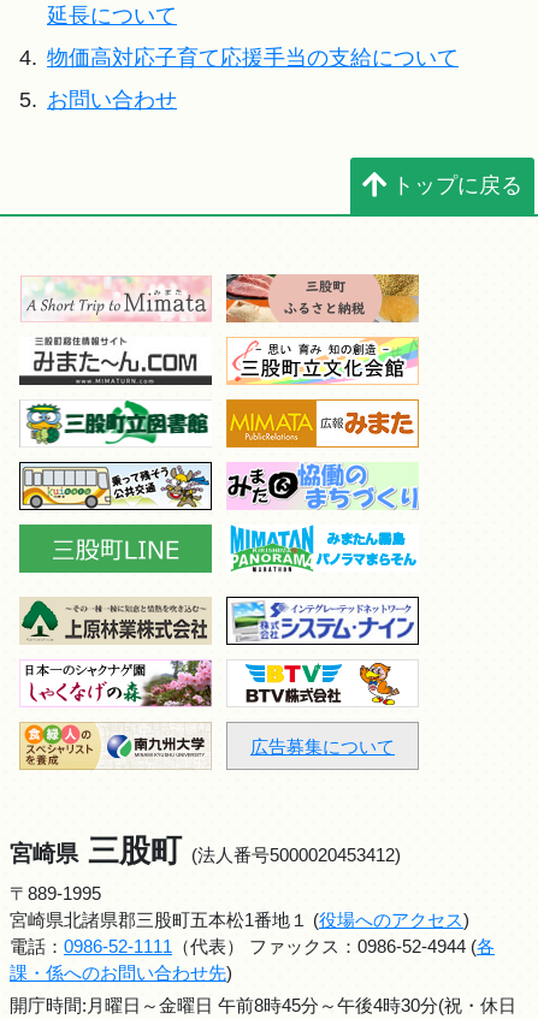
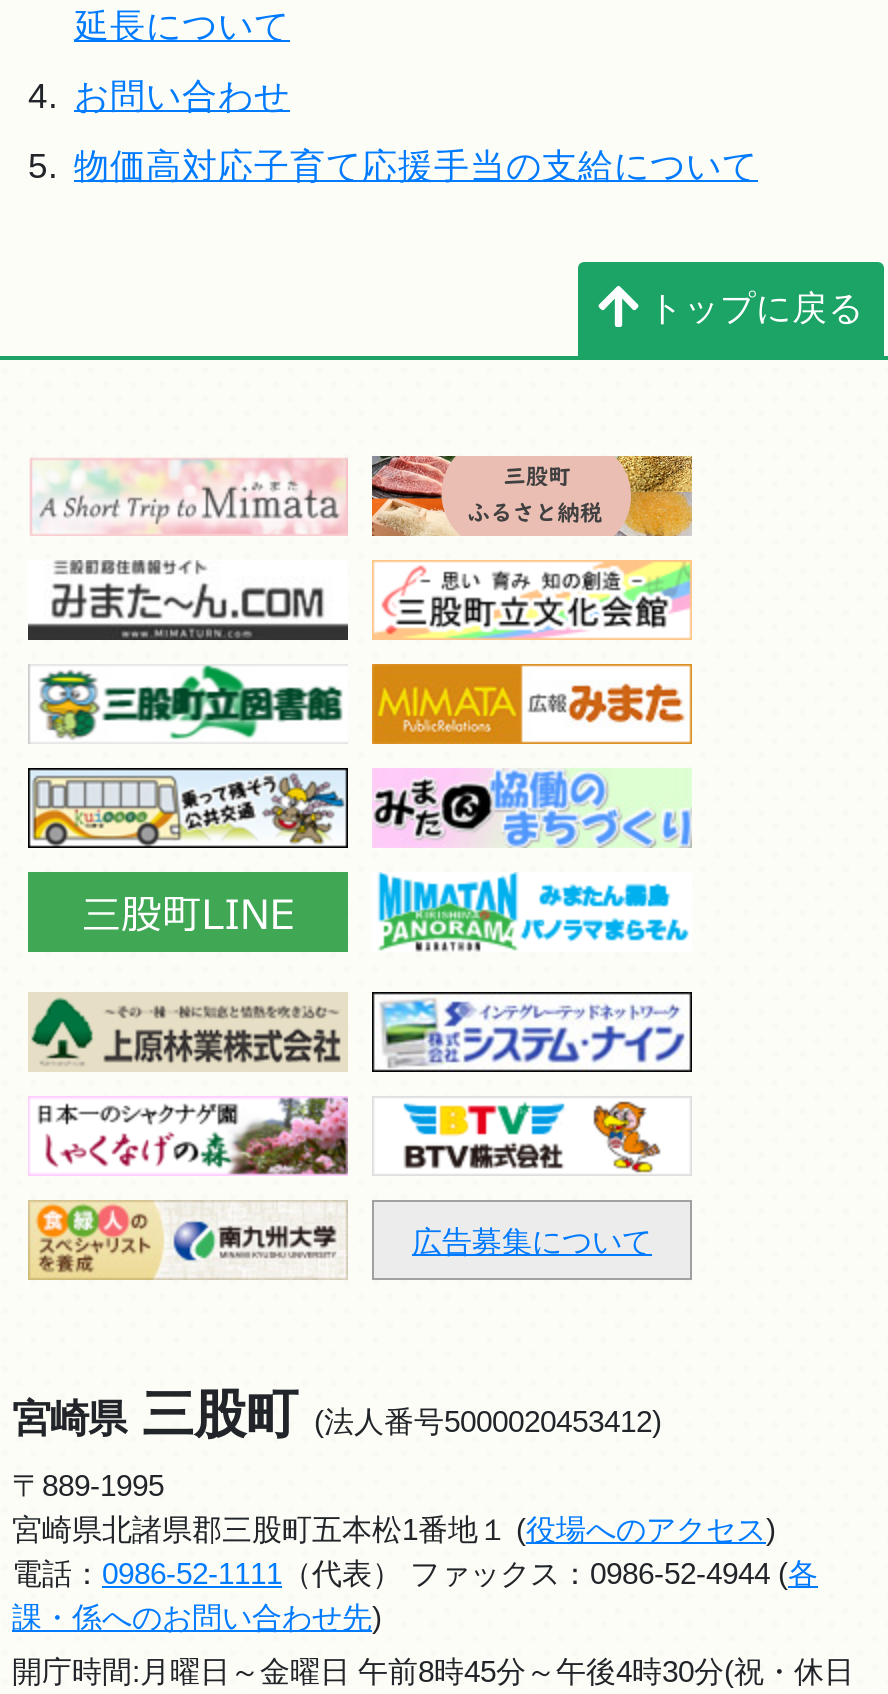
- 4. 物価高対応子育て応援手当の支給について
+ 4. お問い合わせ

- 5. お問い合わせ
+ 5. 物価高対応子育て応援手当の支給について
